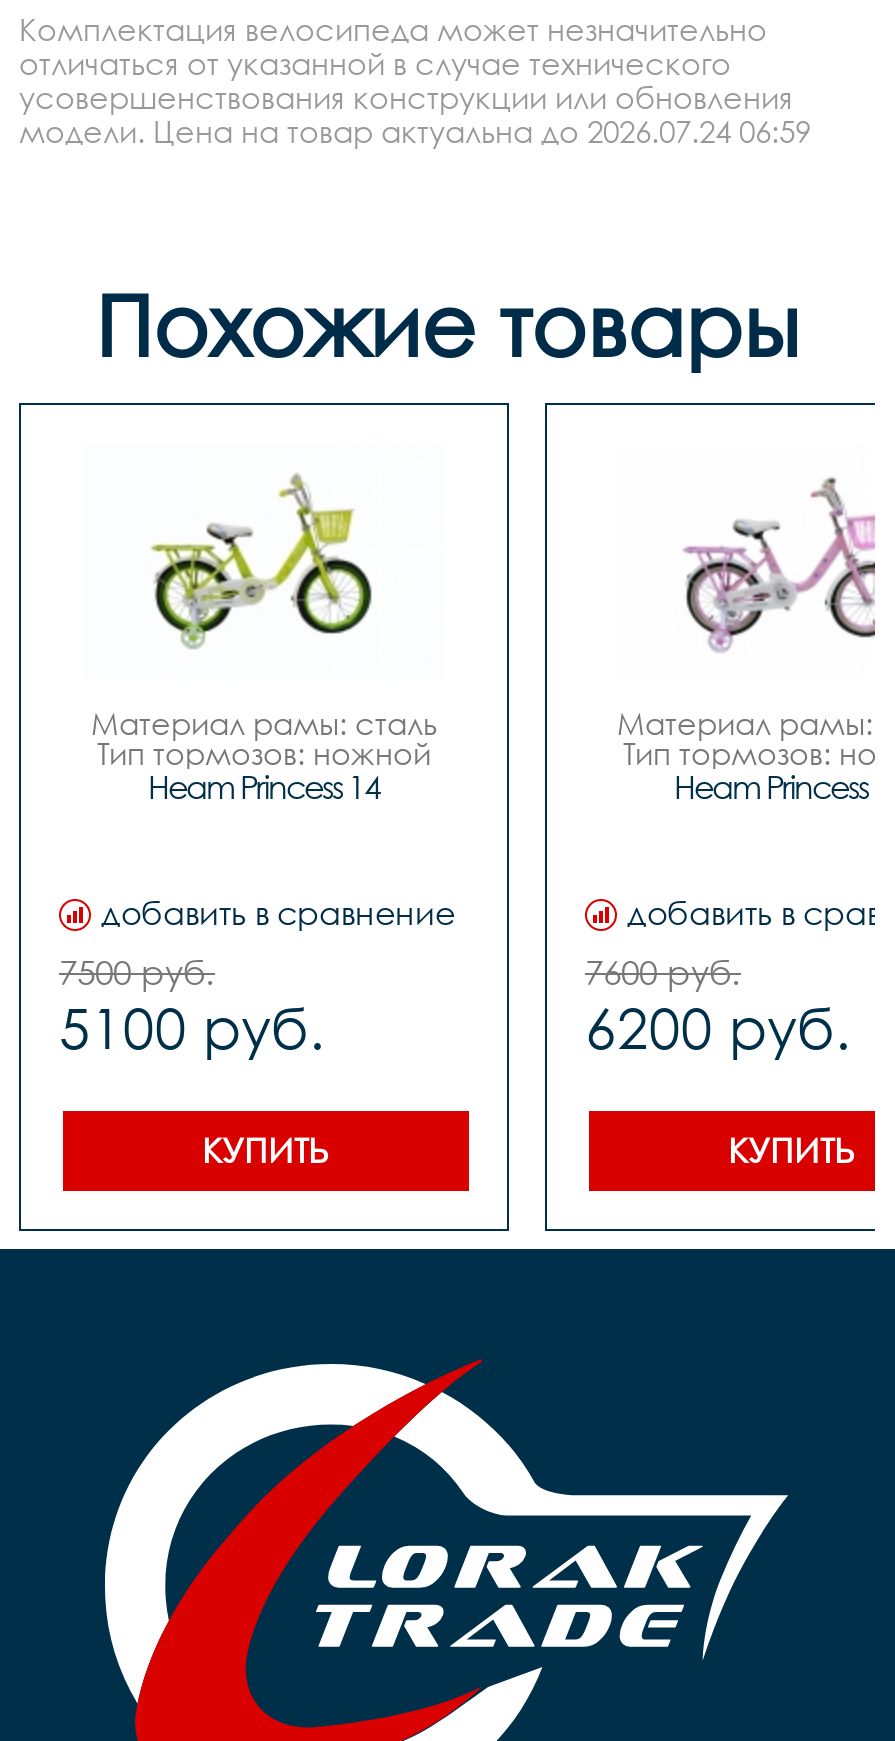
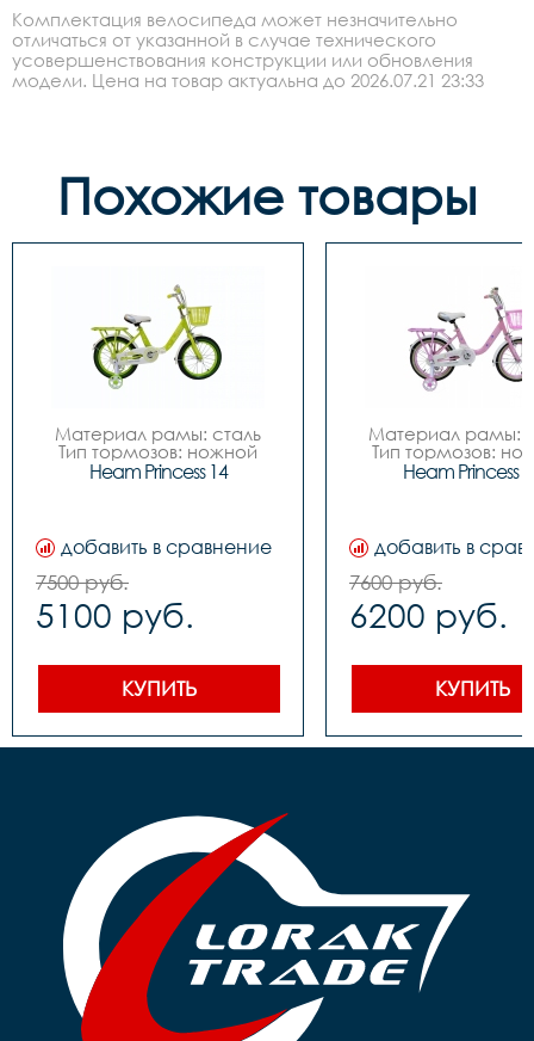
- модели. Цена на товар актуальна до 2026.07.24 06:59
+ модели. Цена на товар актуальна до 2026.07.21 23:33
